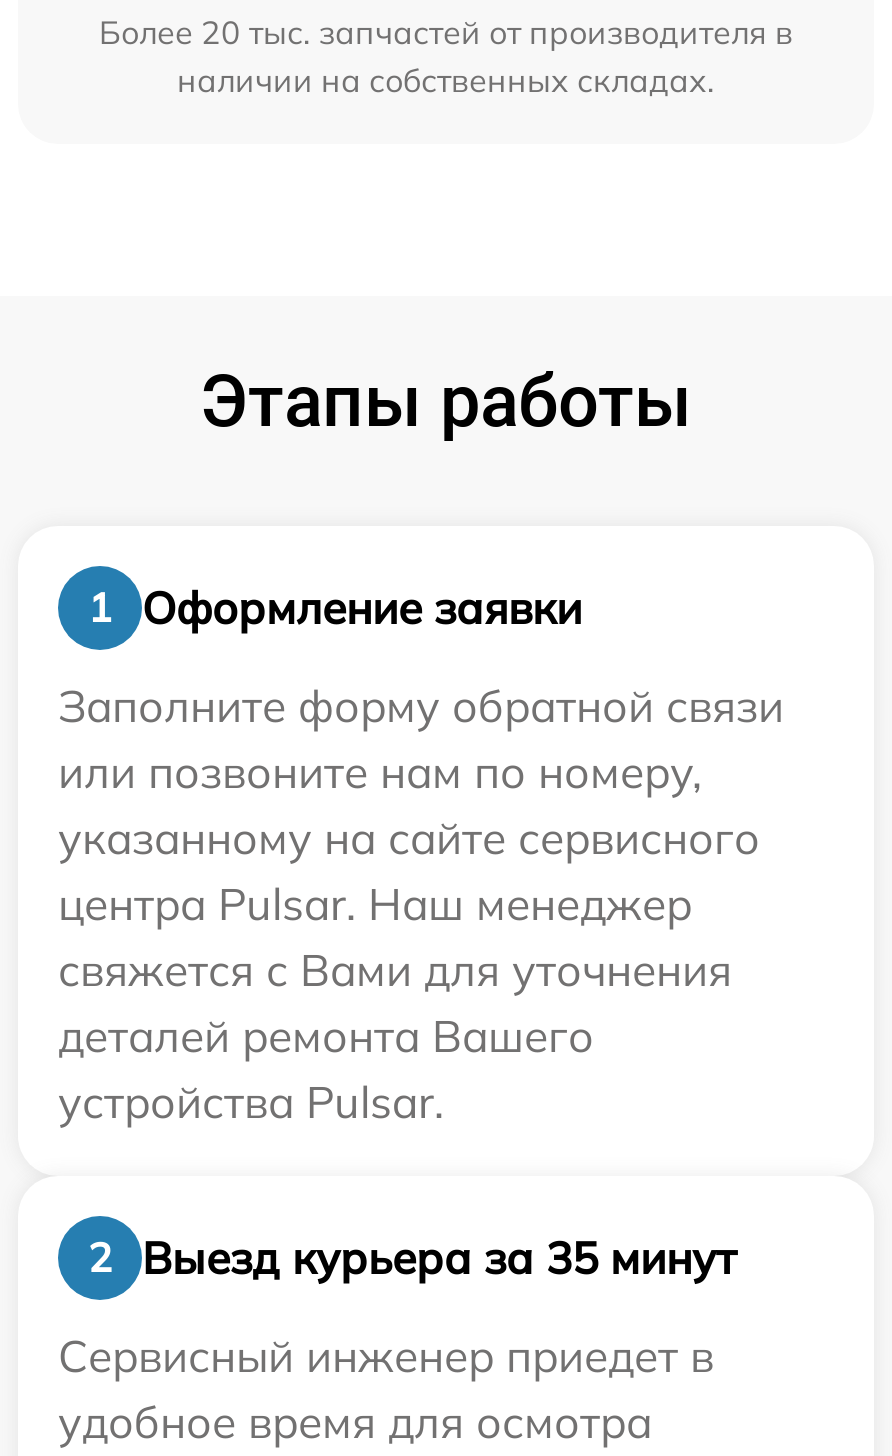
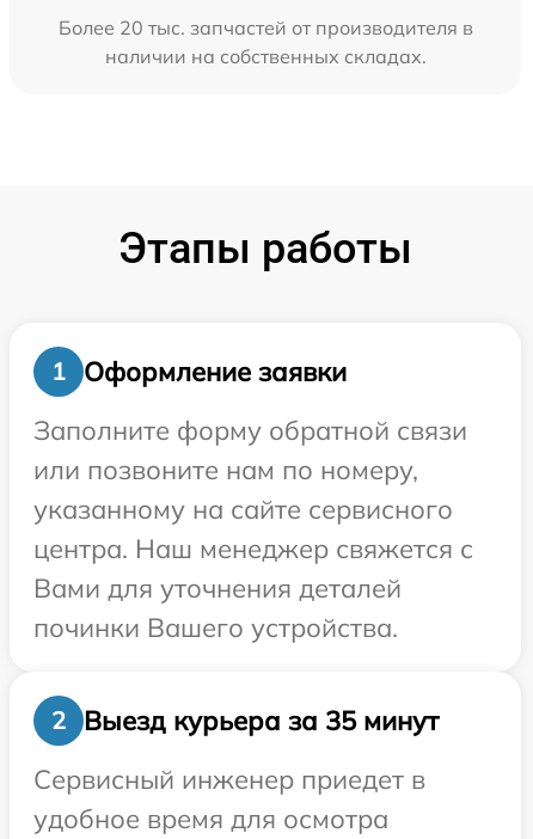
- центра Pulsar. Наш менеджер
- свяжется с Вами для уточнения
- деталей ремонта Вашего
- устройства Pulsar.
+ центра. Наш менеджер свяжется с
+ Вами для уточнения деталей
+ починки Вашего устройства.
